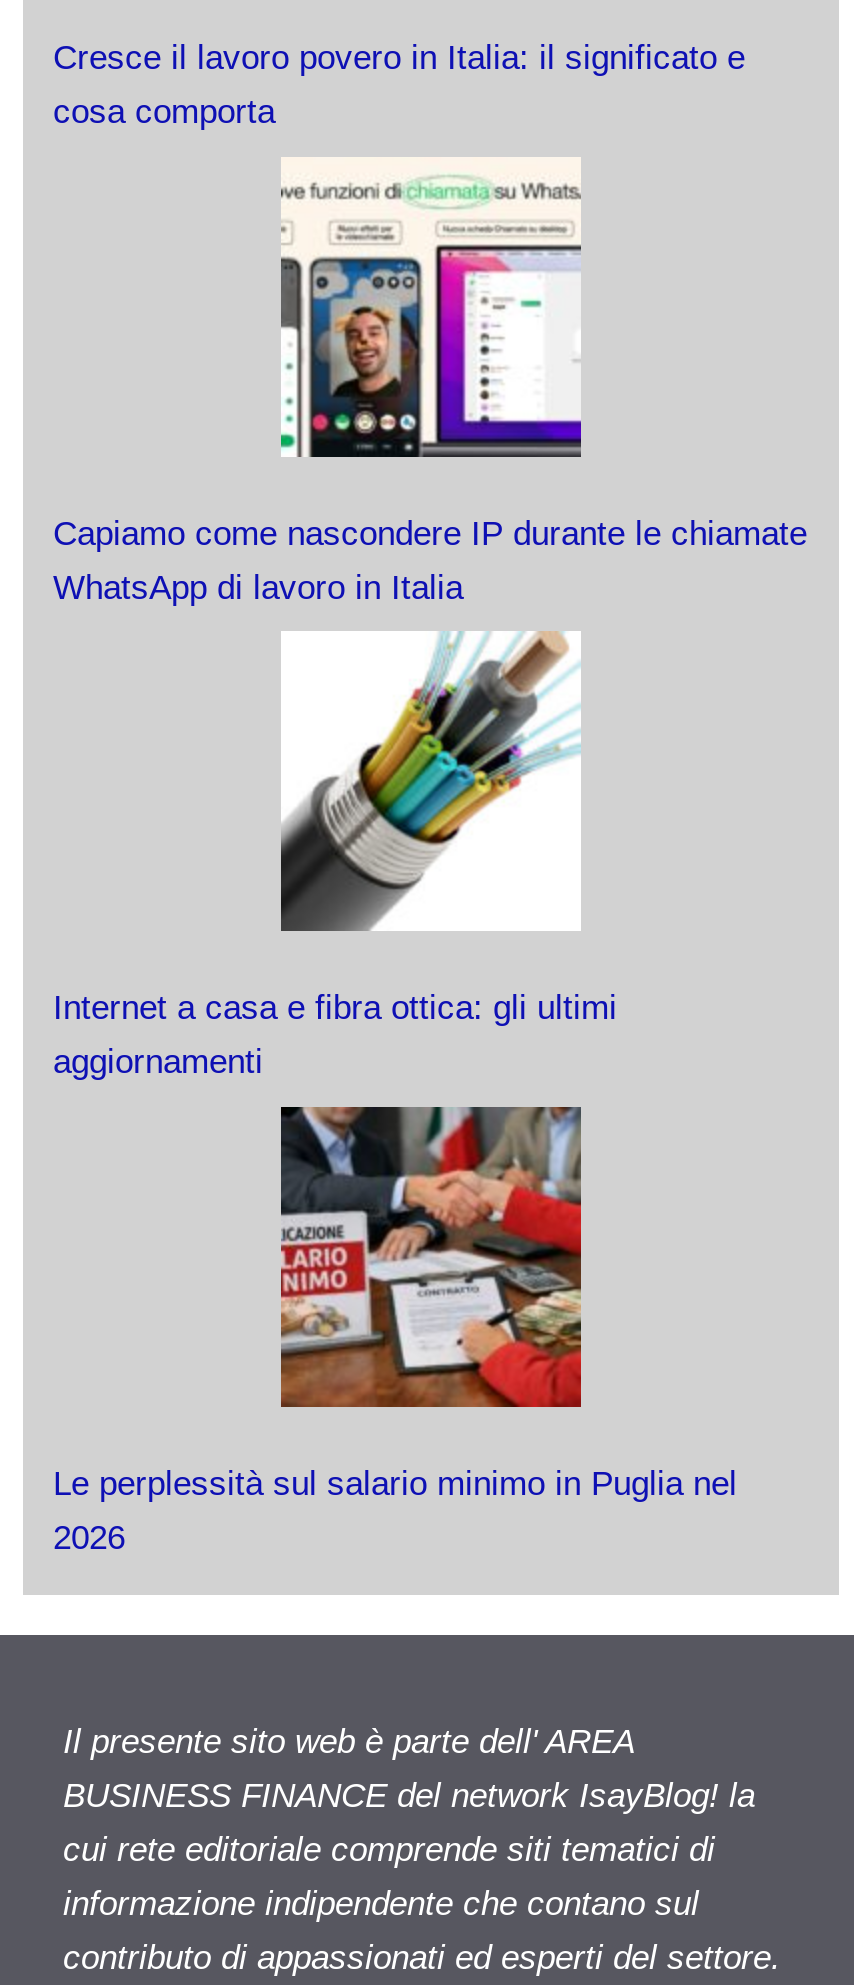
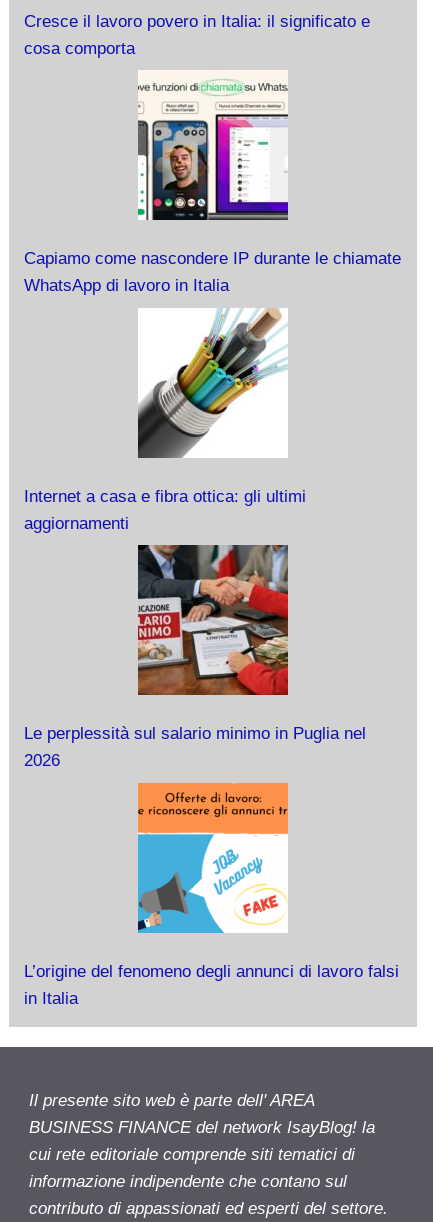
+ [image]
+ L’origine del fenomeno degli annunci di lavoro falsi
+ in Italia
